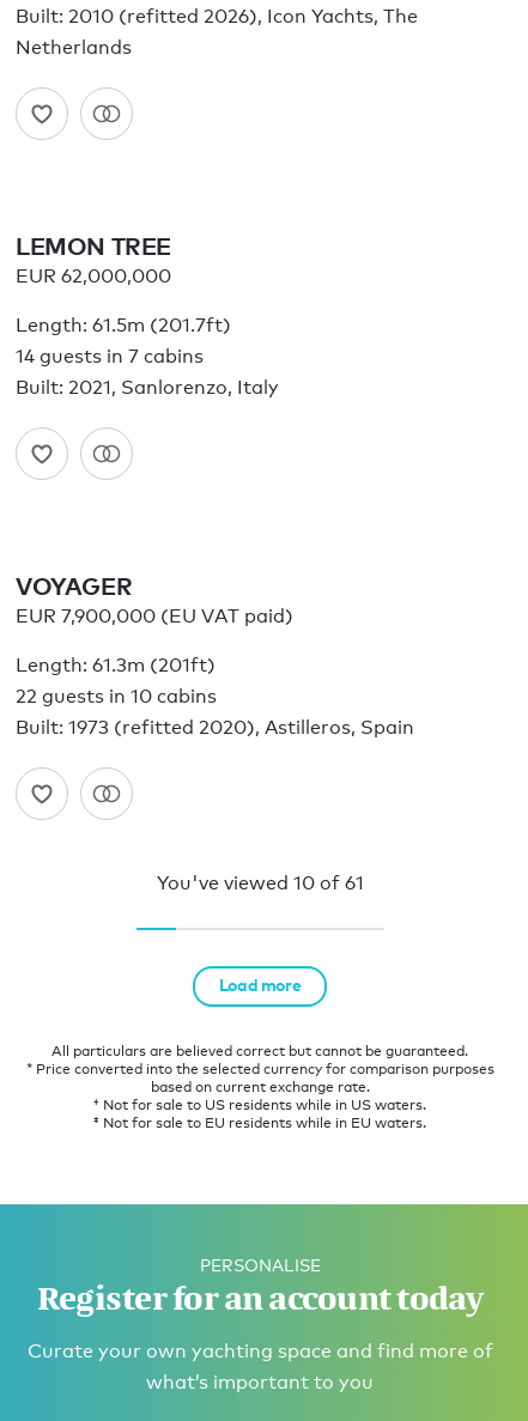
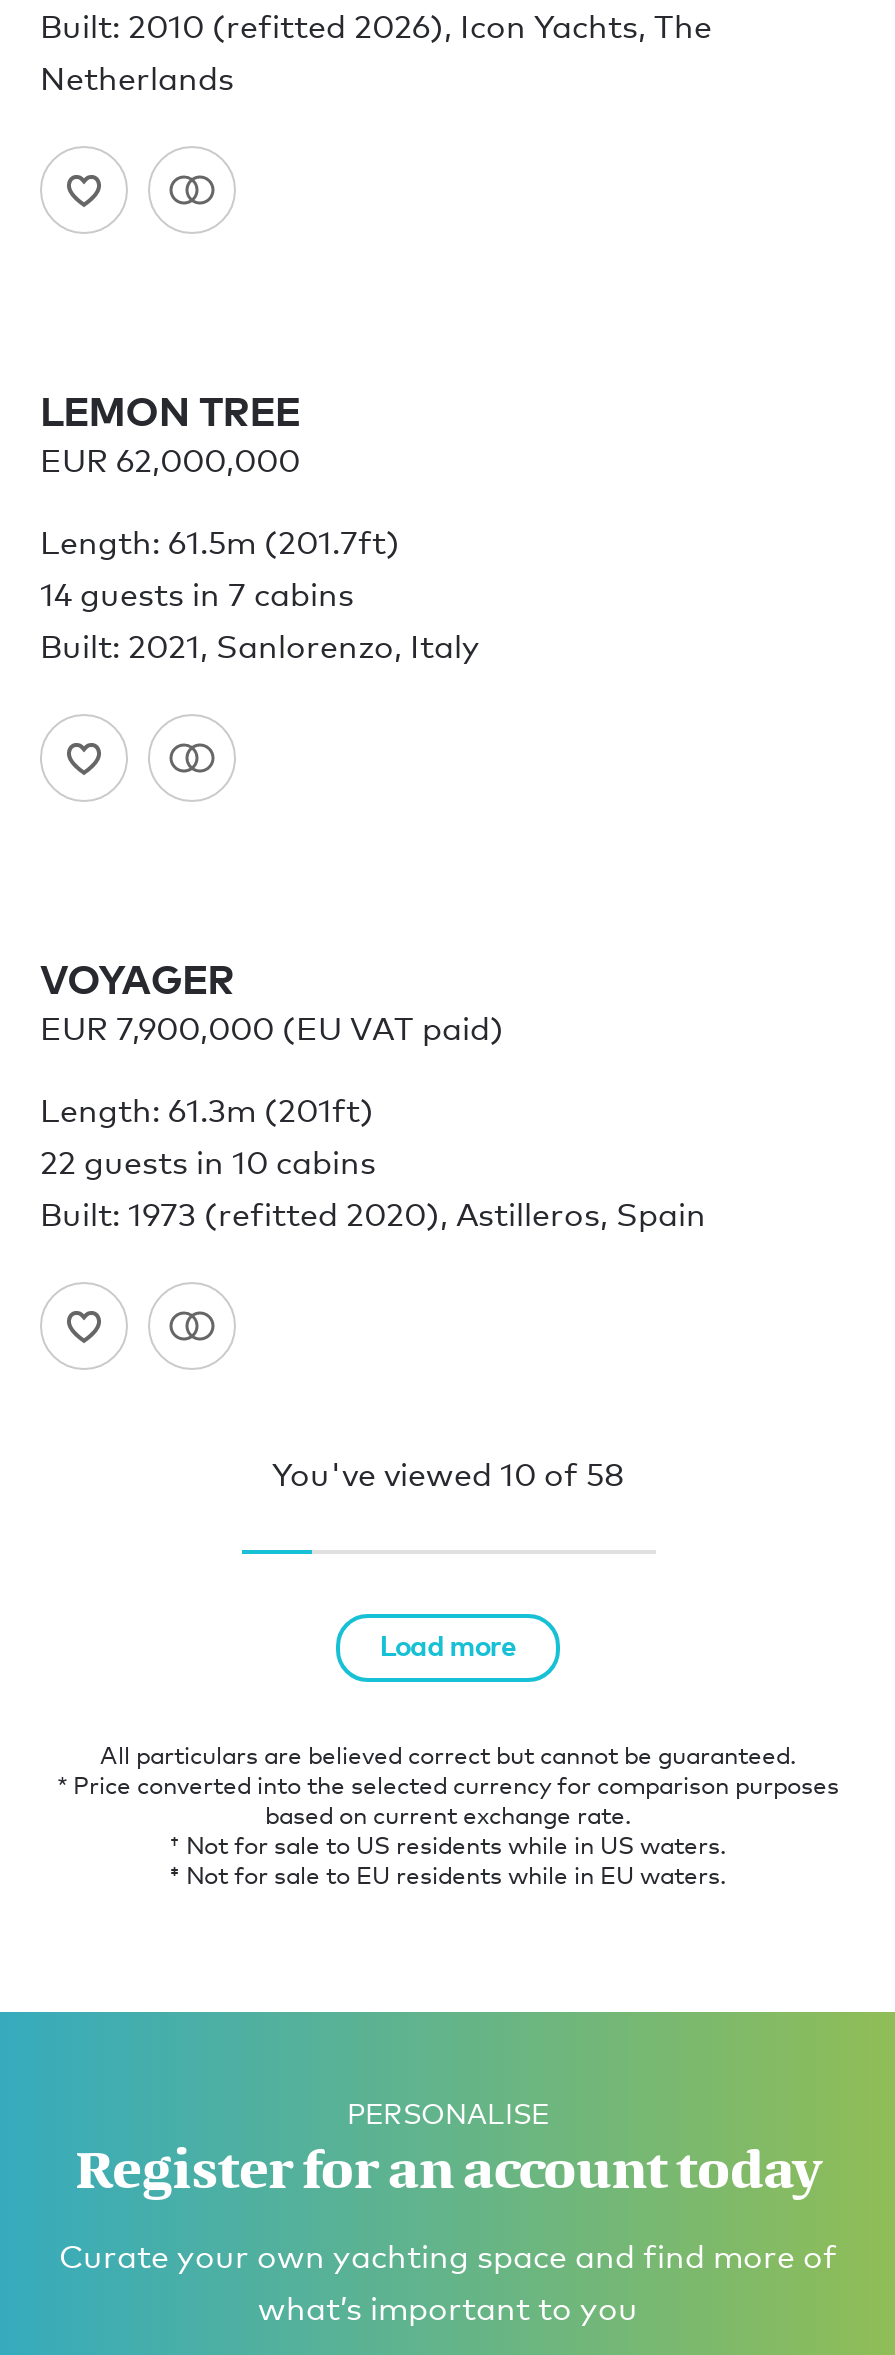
- You've viewed 10 of 61
+ You've viewed 10 of 58
